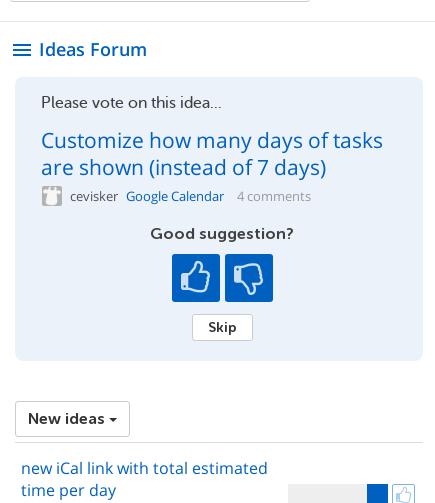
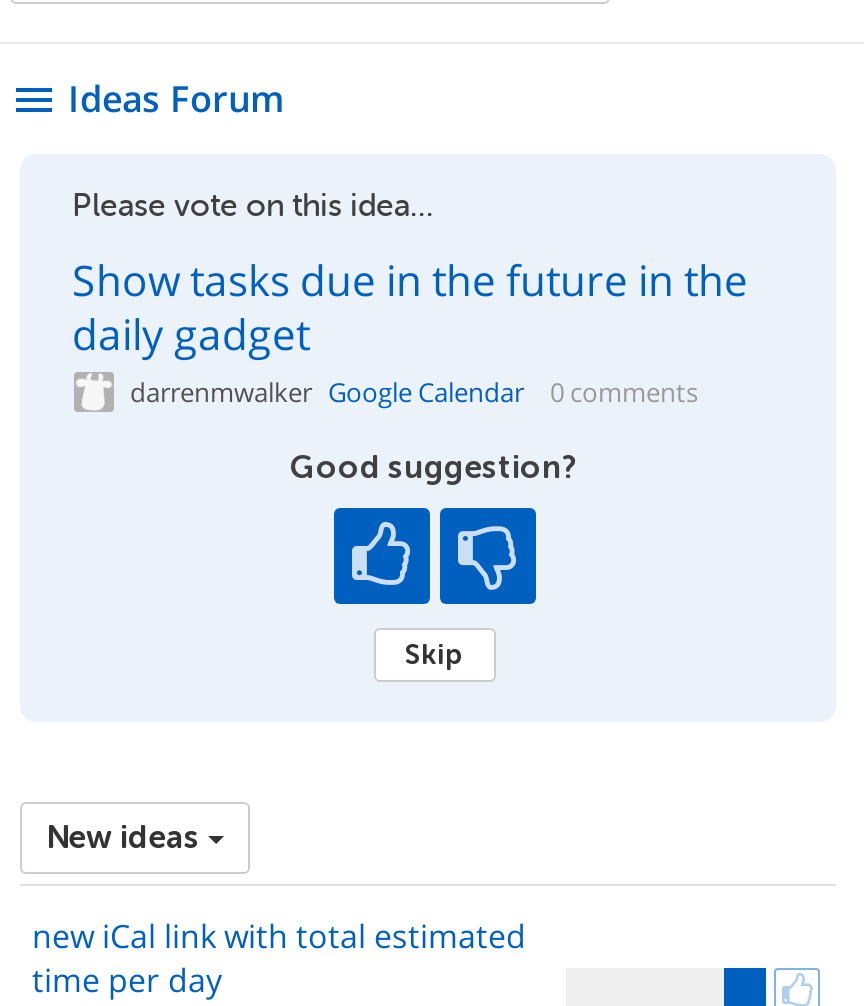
- Customize how many days of tasks
- are shown (instead of 7 days)
- cevisker Google Calendar
- 4 comments
+ Show tasks due in the future in the
+ daily gadget
+ darrenmwalker Google Calendar
+ 0 comments
